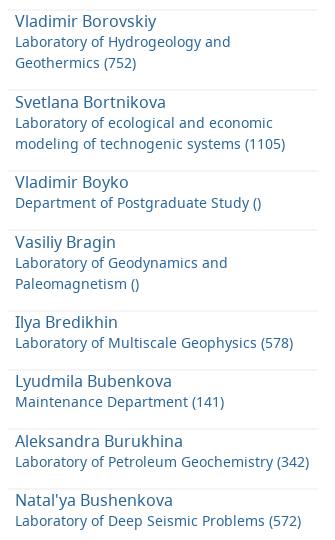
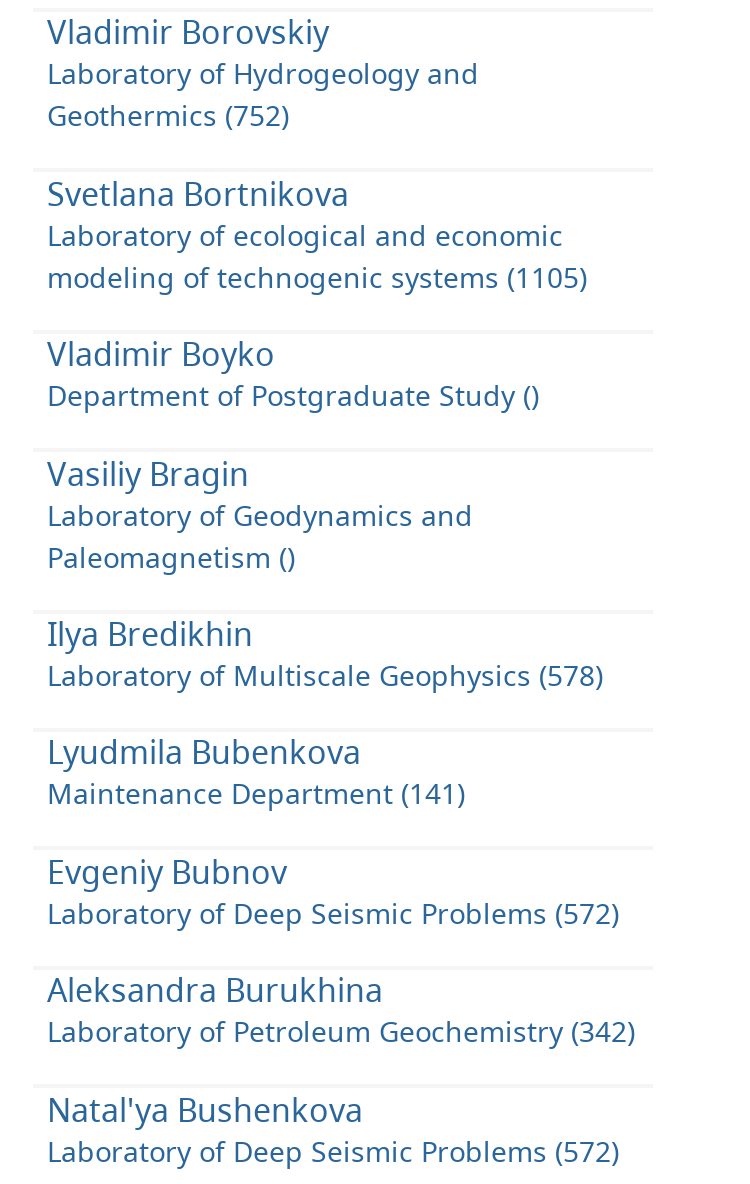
+ Evgeniy Bubnov
+ Laboratory of Deep Seismic Problems (572)
